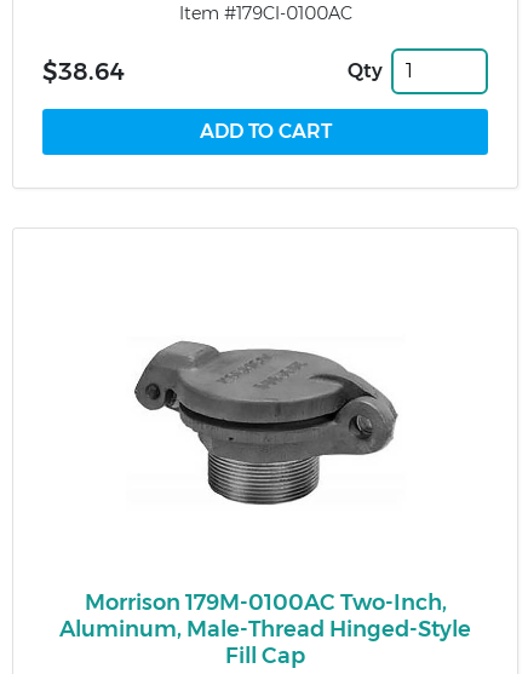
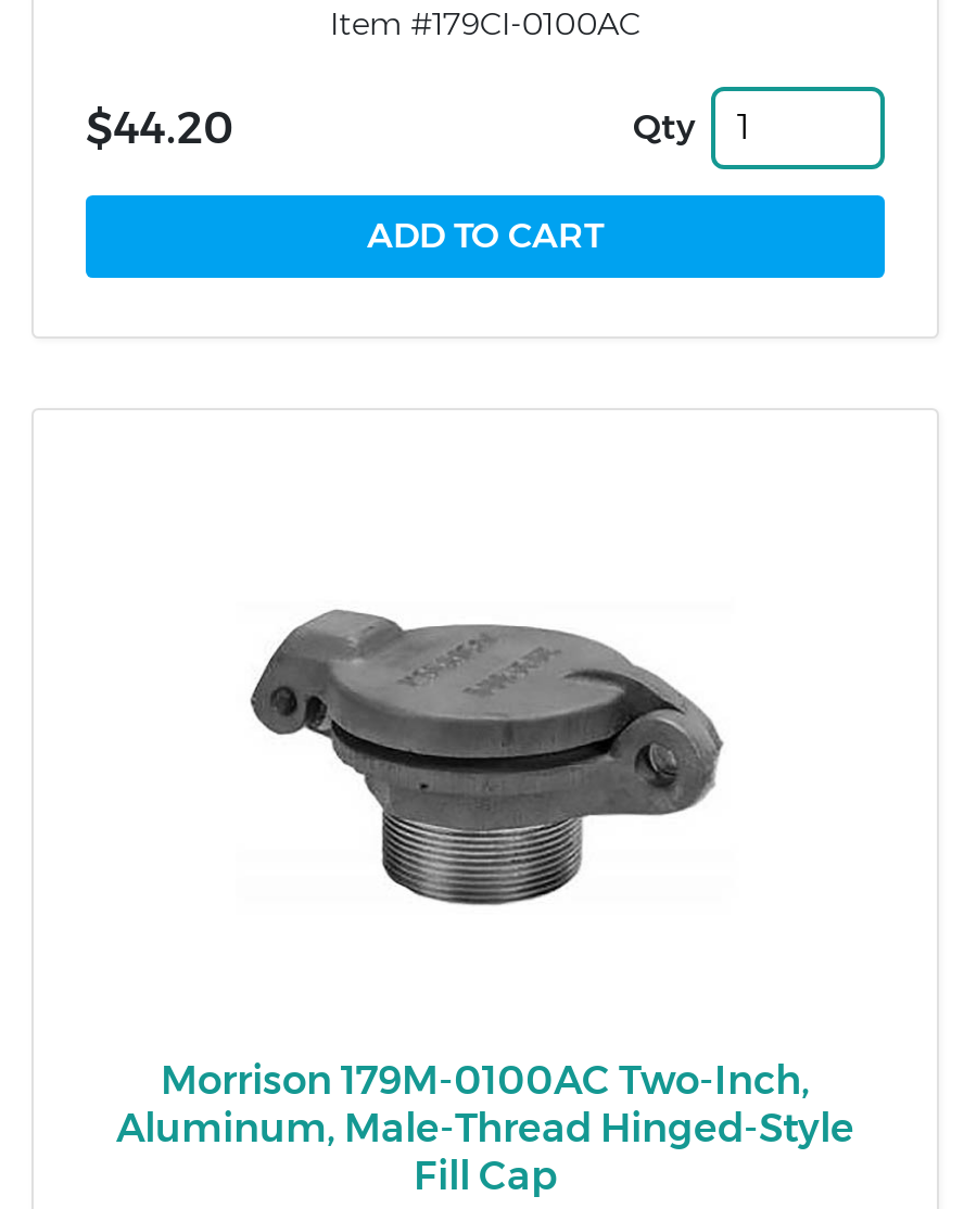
- $38.64
+ $44.20
